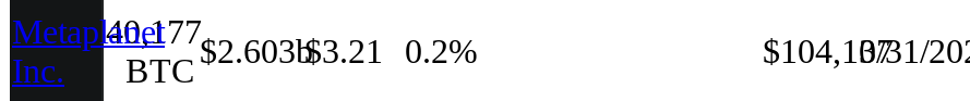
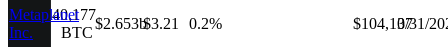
- $2.603b $3.21 0.2%
+ $2.653b $3.21 0.2%
